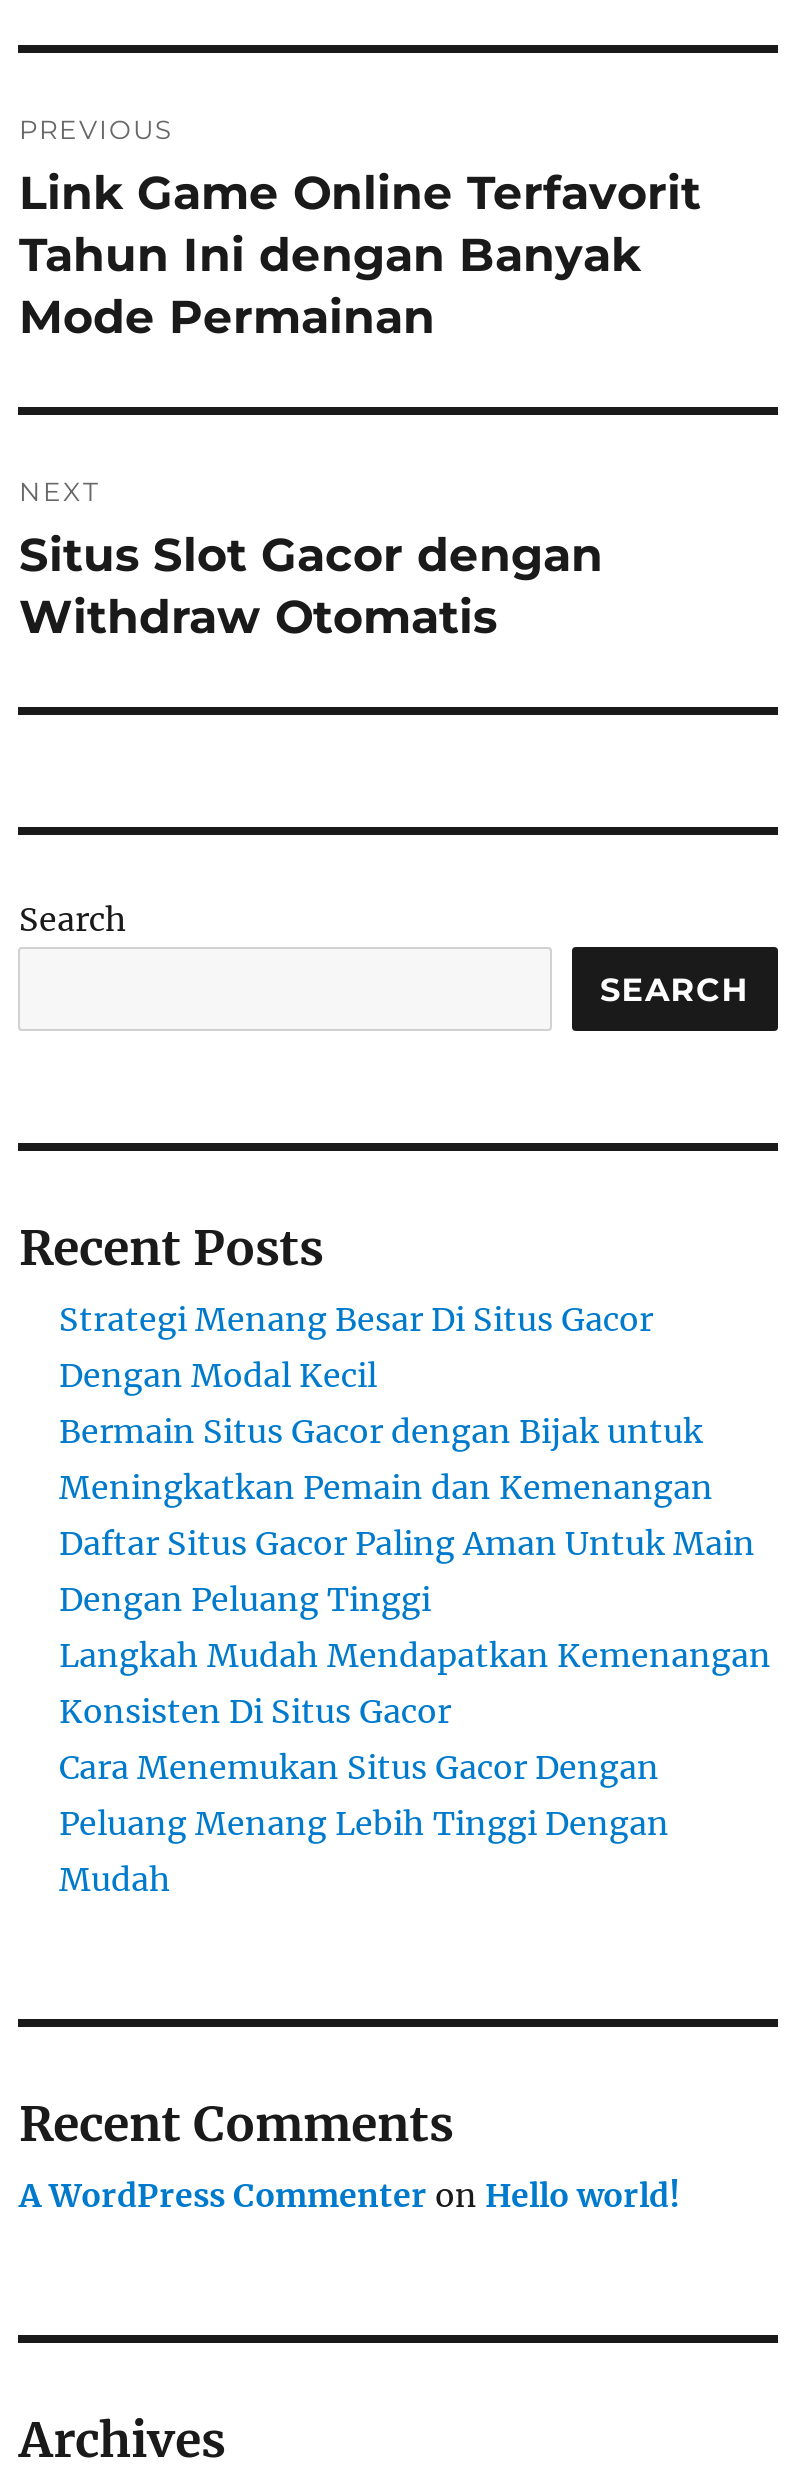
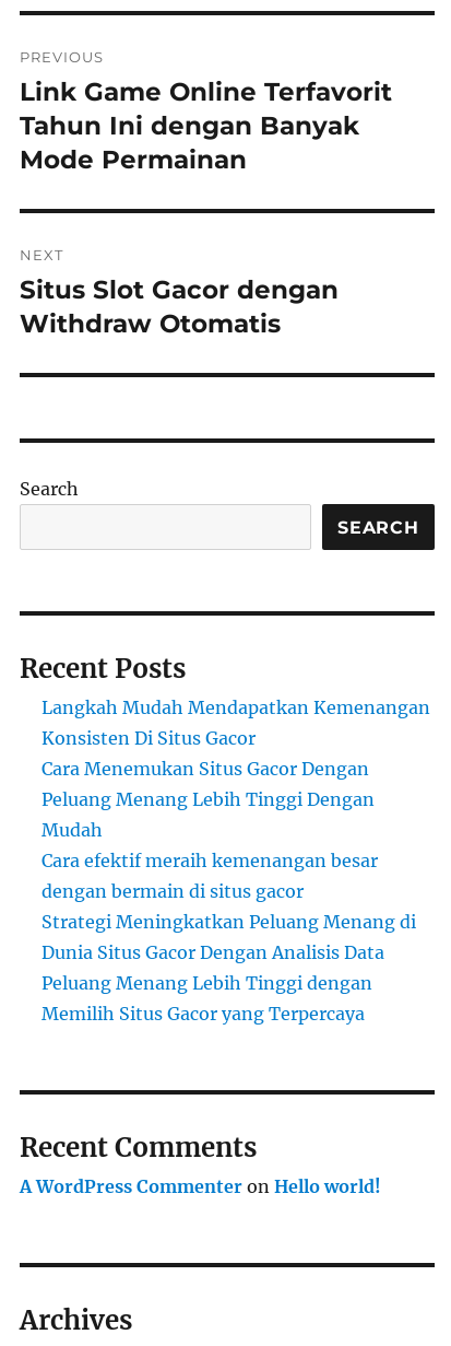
- Strategi Menang Besar Di Situs Gacor
- Dengan Modal Kecil
- Bermain Situs Gacor dengan Bijak untuk
- Meningkatkan Pemain dan Kemenangan
- Daftar Situs Gacor Paling Aman Untuk Main
- Dengan Peluang Tinggi

moved up: Langkah Mudah Mendapatkan Kemenangan | Konsisten Di Situs Gacor | Cara Menemukan Situs Gacor Dengan | Peluang Menang Lebih Tinggi Dengan | Mudah

+ Cara efektif meraih kemenangan besar
+ dengan bermain di situs gacor
+ Strategi Meningkatkan Peluang Menang di
+ Dunia Situs Gacor Dengan Analisis Data
+ Peluang Menang Lebih Tinggi dengan
+ Memilih Situs Gacor yang Terpercaya
